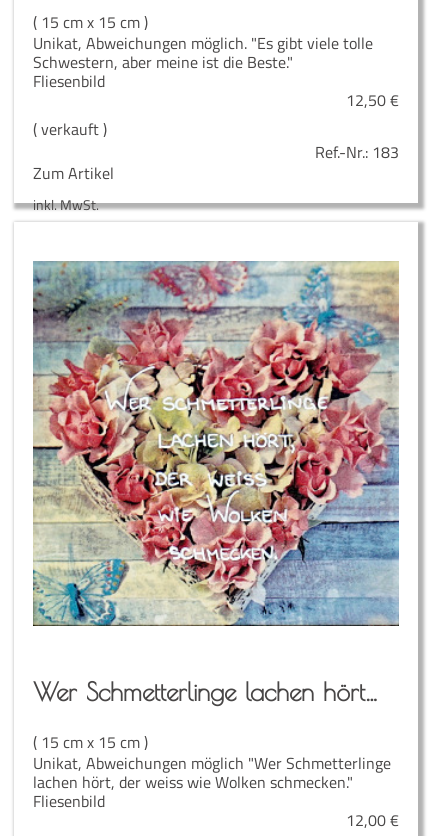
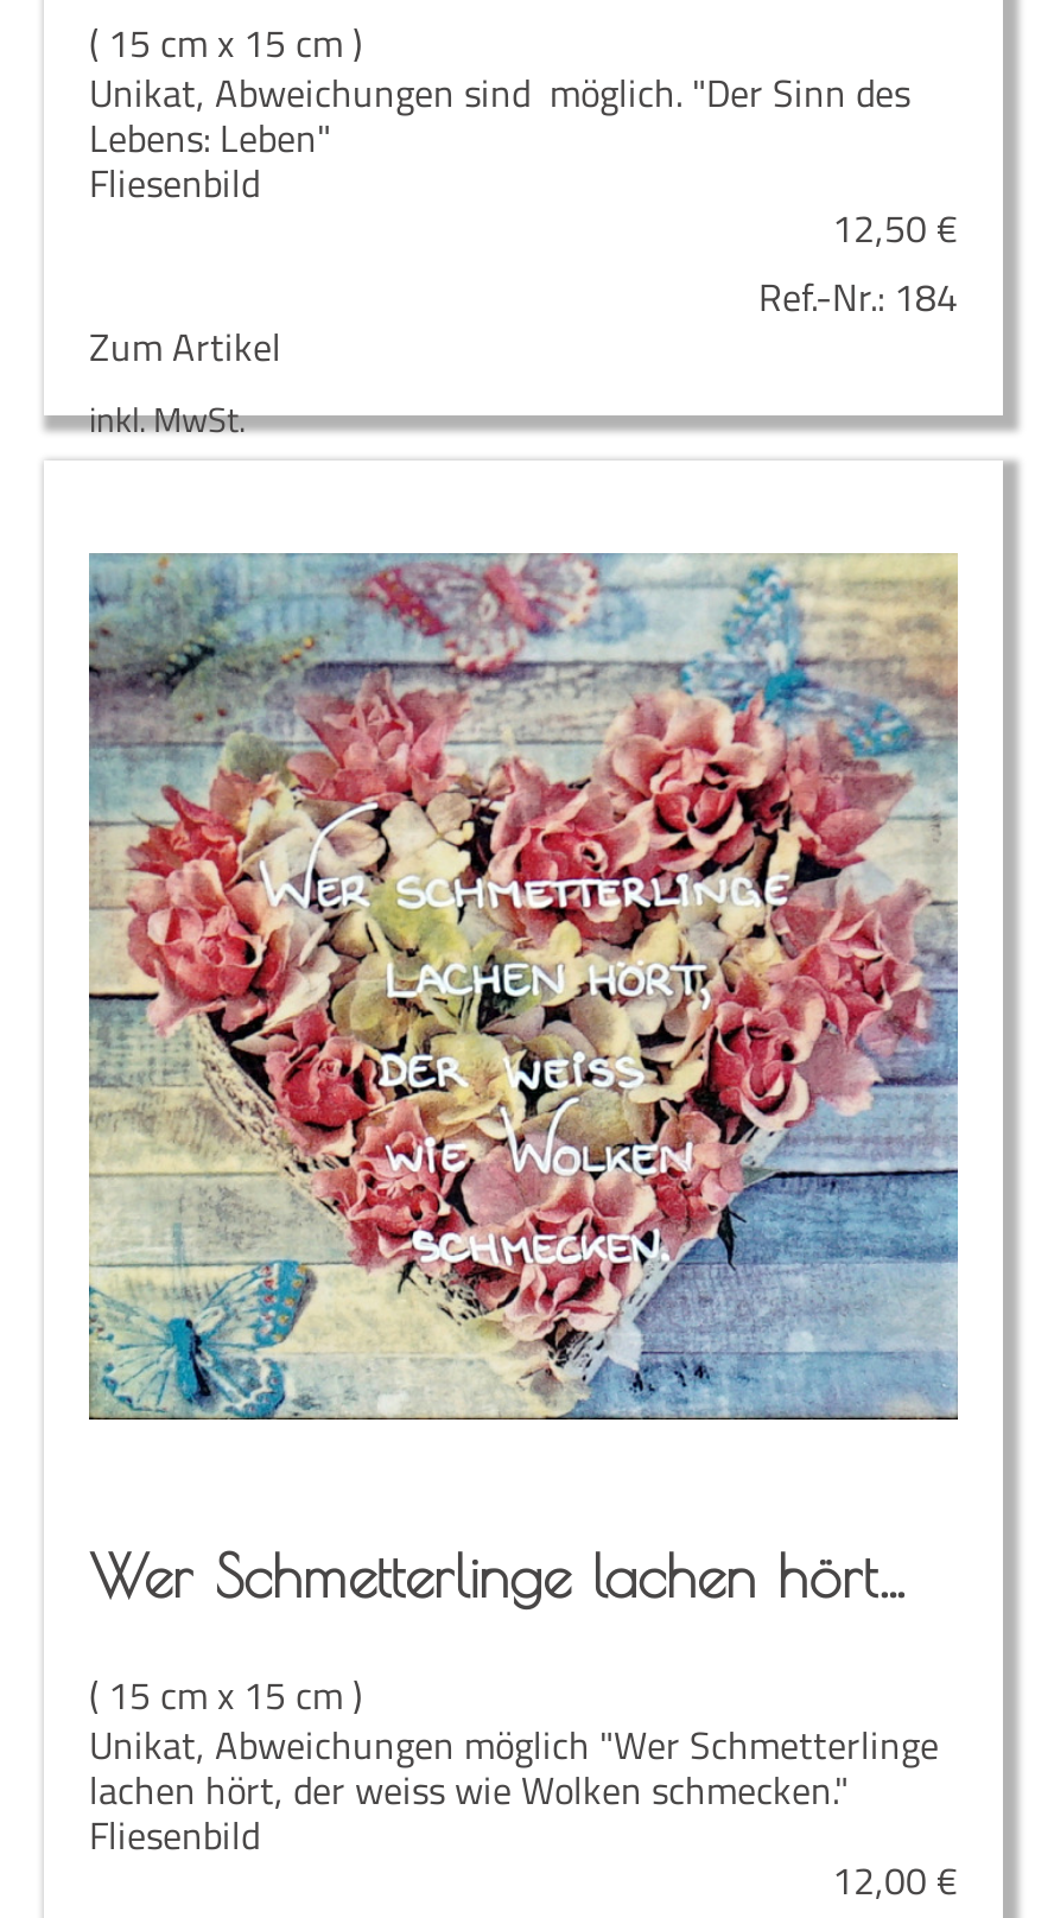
- Unikat, Abweichungen möglich. "Es gibt viele tolle
- Schwestern, aber meine ist die Beste."
+ Unikat, Abweichungen sind möglich. "Der Sinn des
+ Lebens: Leben"

- ( verkauft )
- Ref.-Nr.: 183
+ Ref.-Nr.: 184
